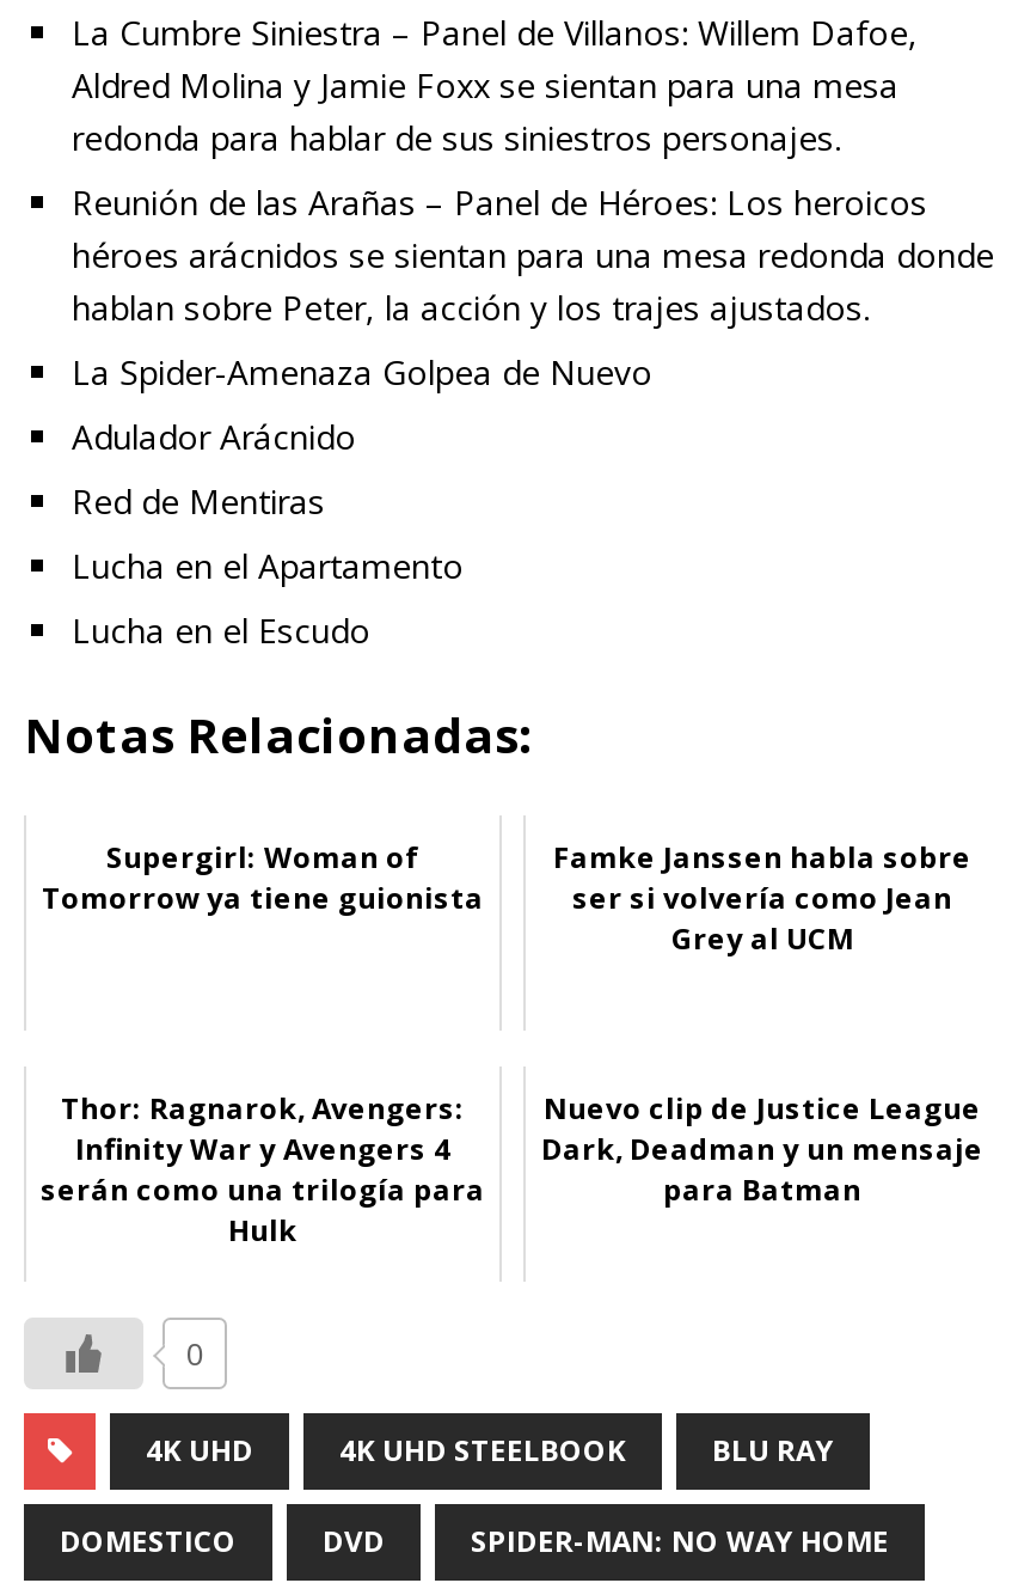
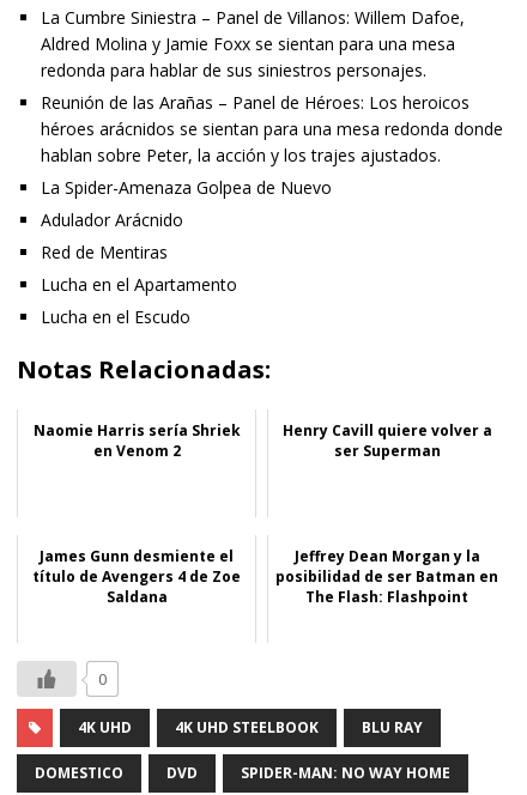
- Supergirl: Woman of
- Tomorrow ya tiene guionista
+ Naomie Harris sería Shriek
+ en Venom 2

- Famke Janssen habla sobre
- ser si volvería como Jean
- Grey al UCM
+ Henry Cavill quiere volver a
+ ser Superman

- Thor: Ragnarok, Avengers:
- Infinity War y Avengers 4
- serán como una trilogía para
- Hulk
+ James Gunn desmiente el
+ título de Avengers 4 de Zoe
+ Saldana

- Nuevo clip de Justice League
- Dark, Deadman y un mensaje
- para Batman
+ Jeffrey Dean Morgan y la
+ posibilidad de ser Batman en
+ The Flash: Flashpoint
